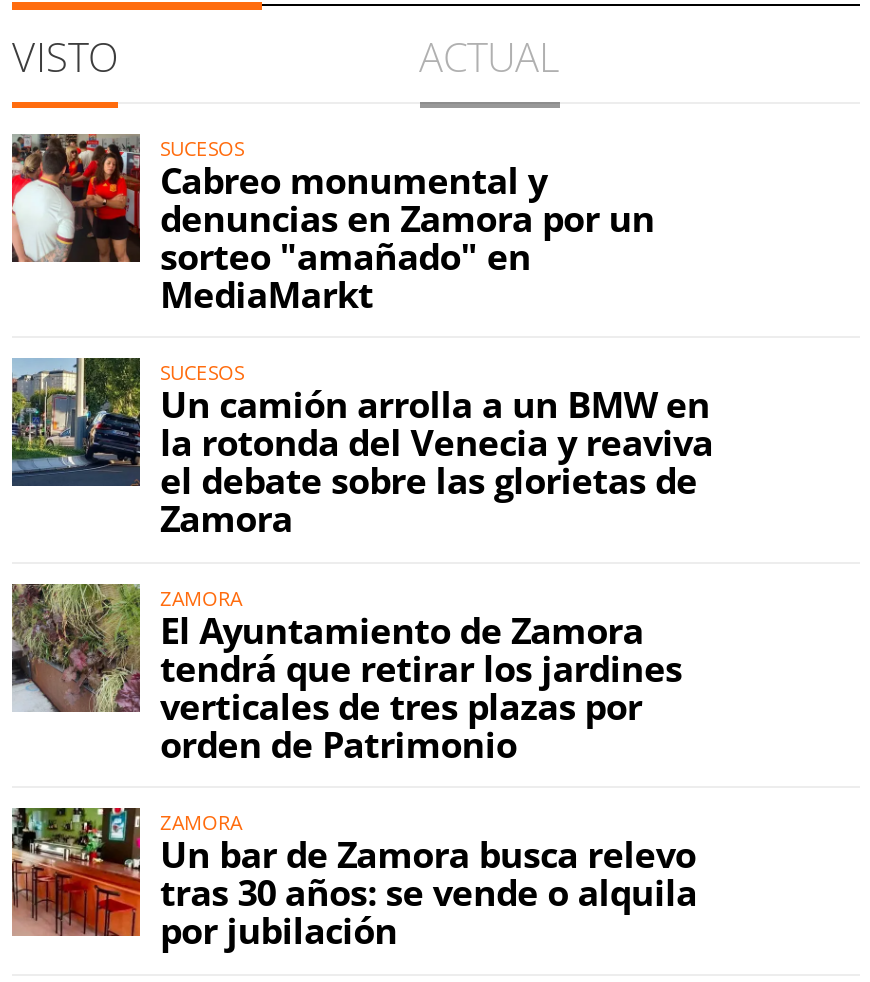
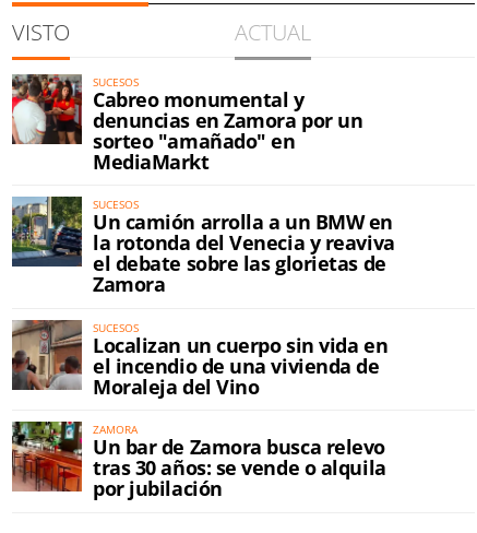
- [image]
- ZAMORA
- El Ayuntamiento de Zamora
- tendrá que retirar los jardines
- verticales de tres plazas por
- orden de Patrimonio
+ [image]
+ SUCESOS
+ Localizan un cuerpo sin vida en
+ el incendio de una vivienda de
+ Moraleja del Vino
